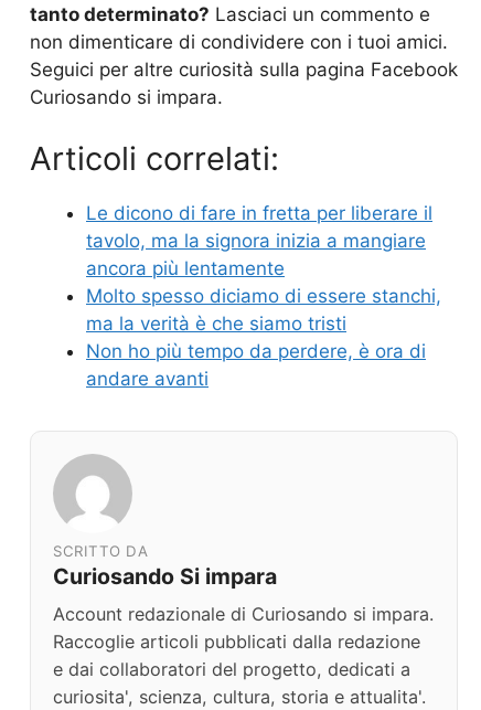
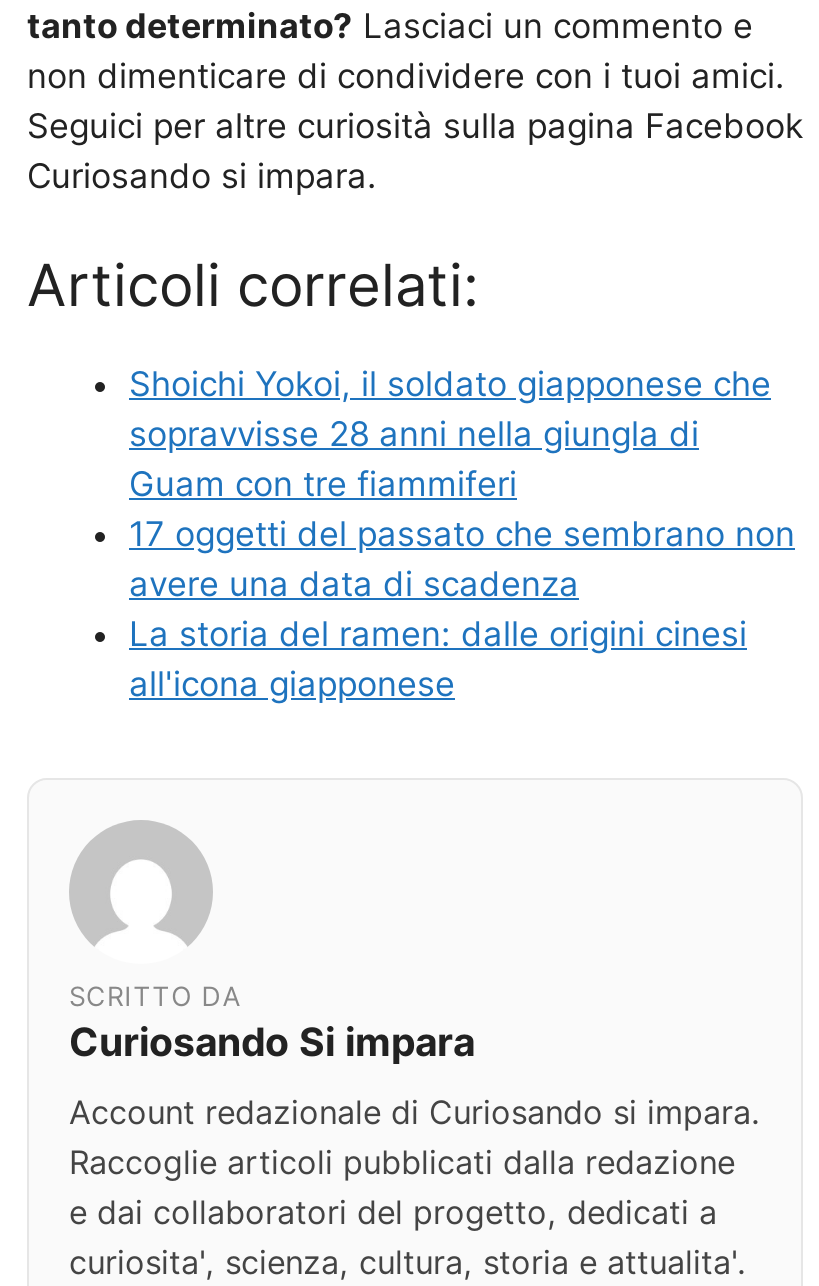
- Le dicono di fare in fretta per liberare il
- tavolo, ma la signora inizia a mangiare
- ancora più lentamente
- Molto spesso diciamo di essere stanchi,
- ma la verità è che siamo tristi
- Non ho più tempo da perdere, è ora di
- andare avanti
+ Shoichi Yokoi, il soldato giapponese che
+ sopravvisse 28 anni nella giungla di
+ Guam con tre fiammiferi
+ 17 oggetti del passato che sembrano non
+ avere una data di scadenza
+ La storia del ramen: dalle origini cinesi
+ all'icona giapponese
